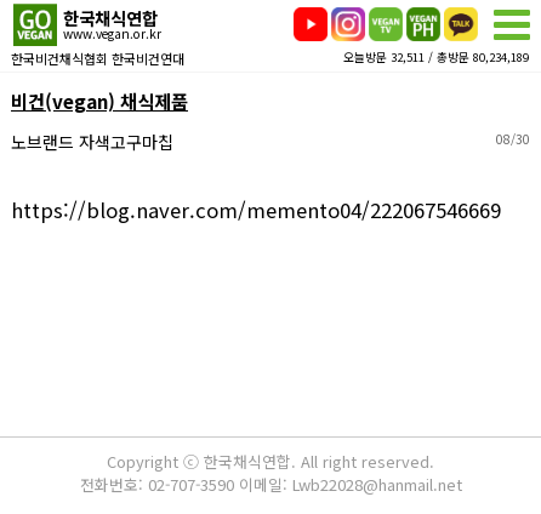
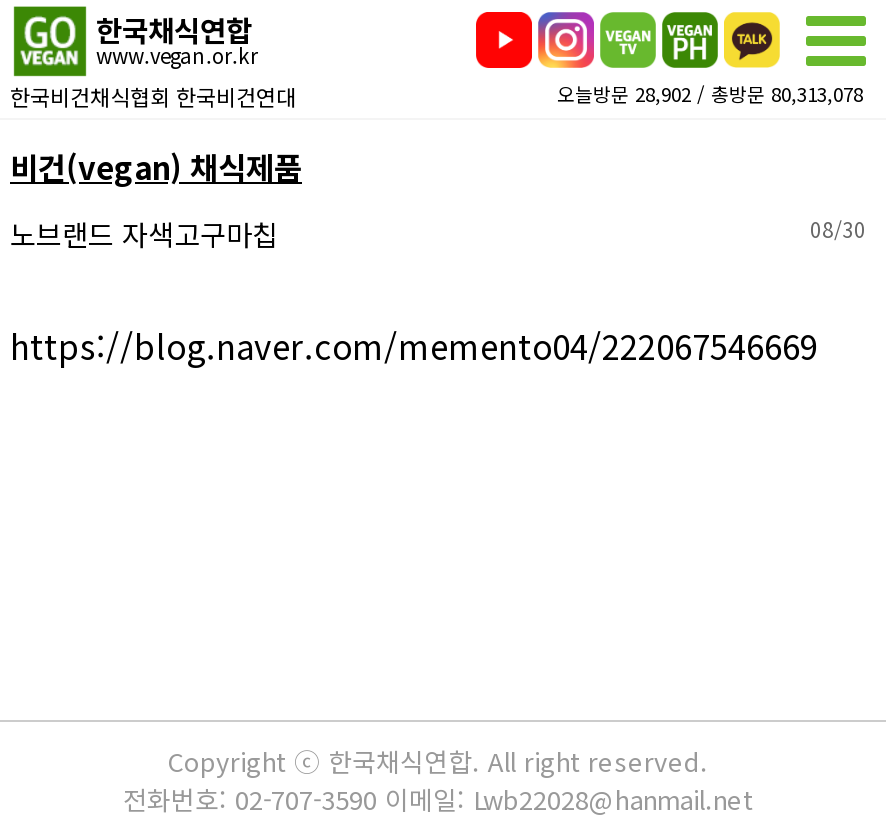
- 오늘방문 32,511 / 총방문 80,234,189
+ 오늘방문 28,902 / 총방문 80,313,078
